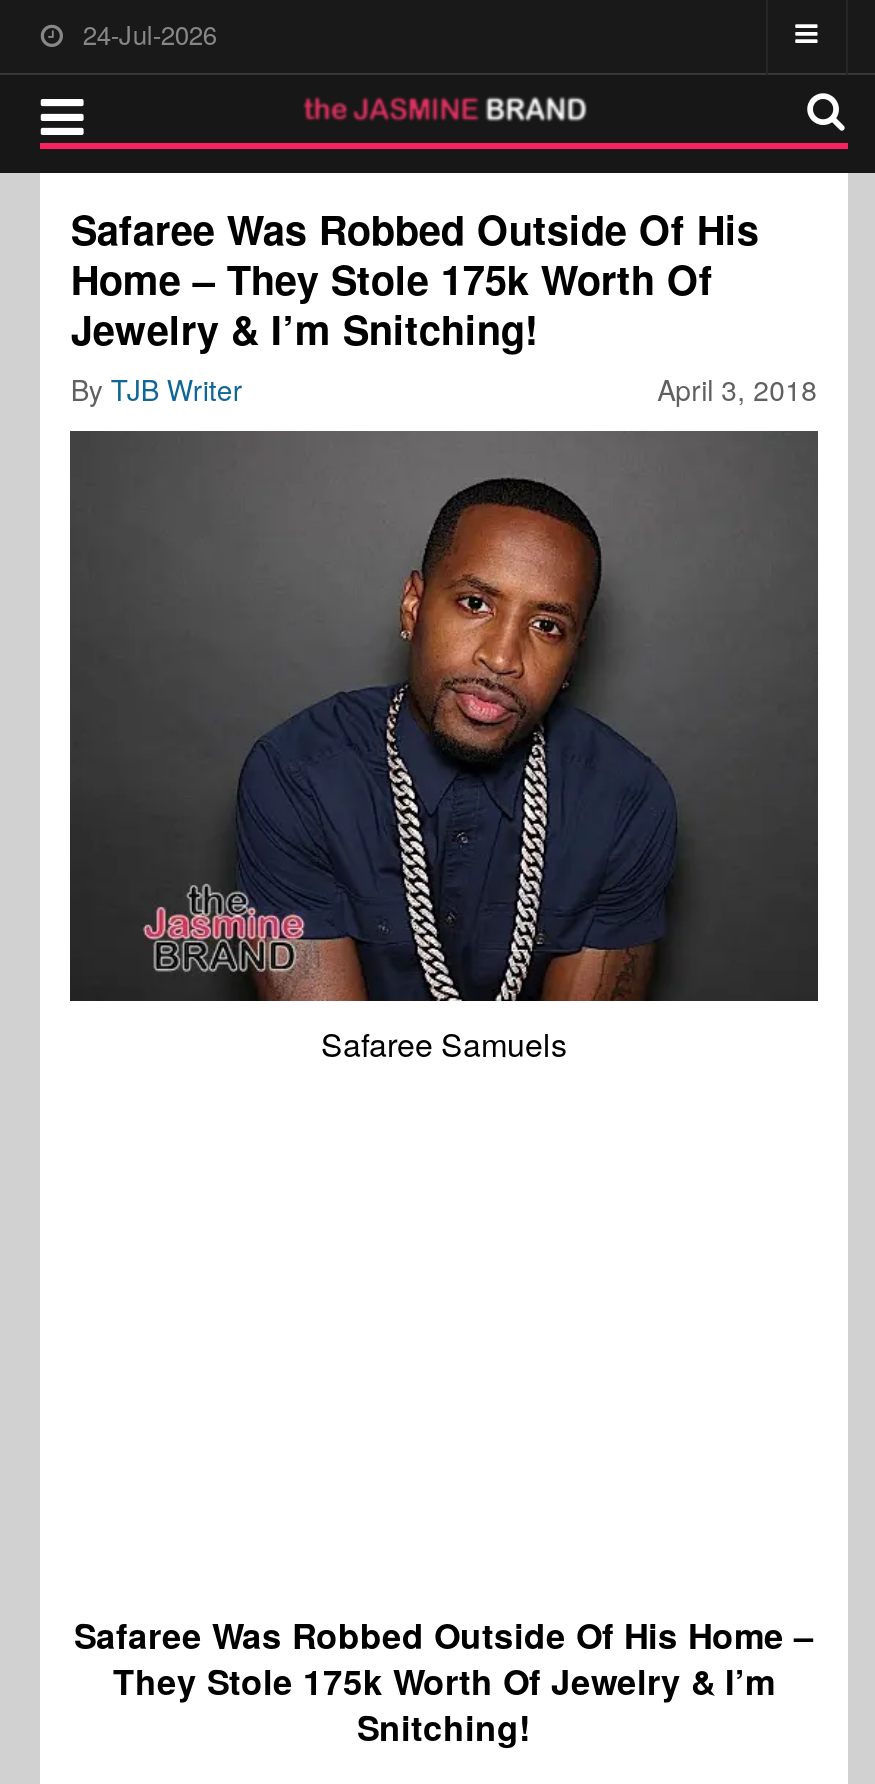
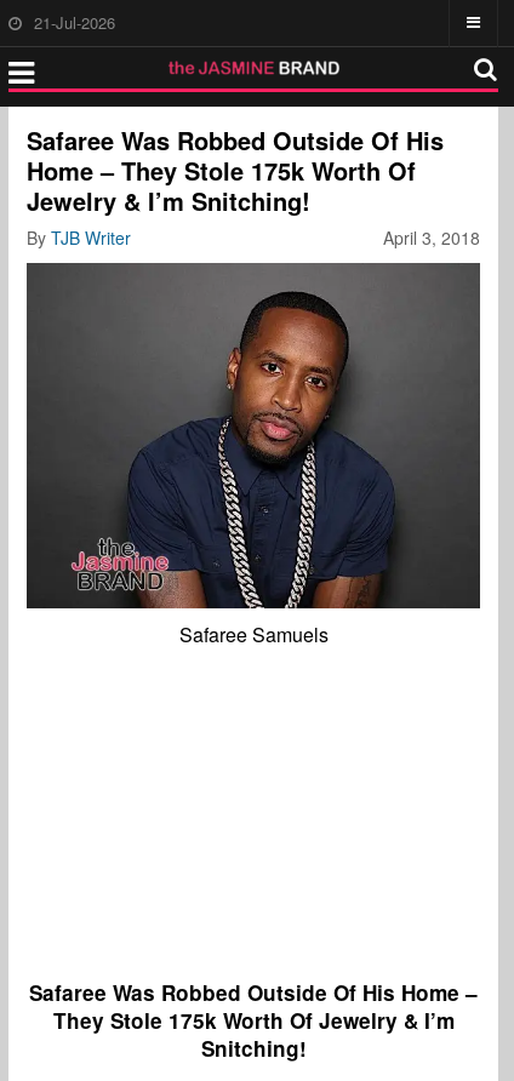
- 24-Jul-2026
+ 21-Jul-2026
